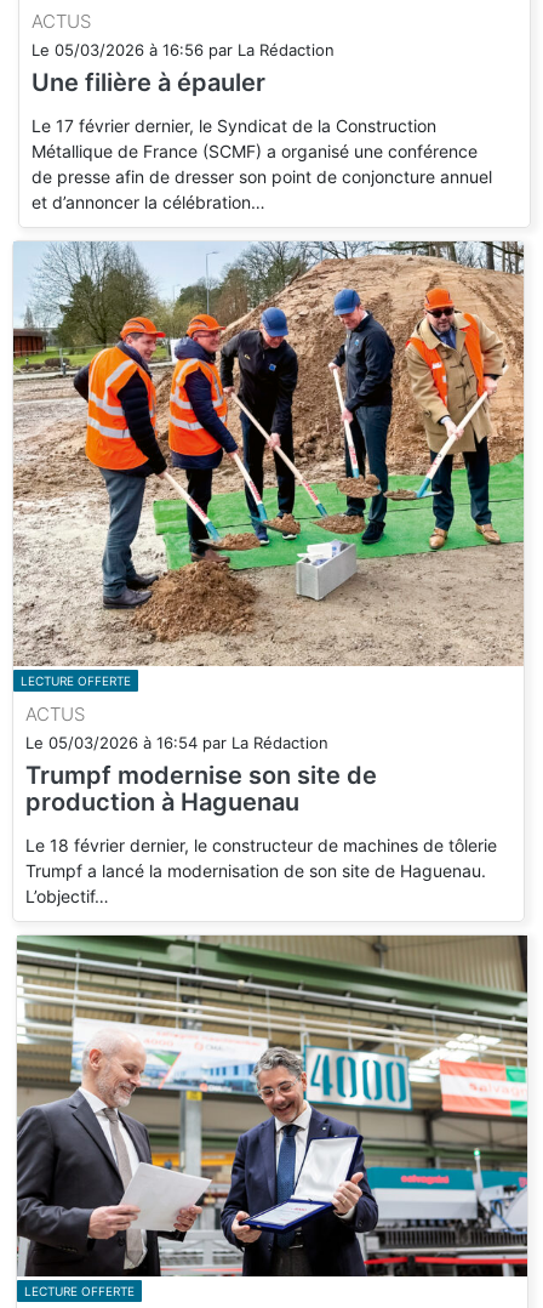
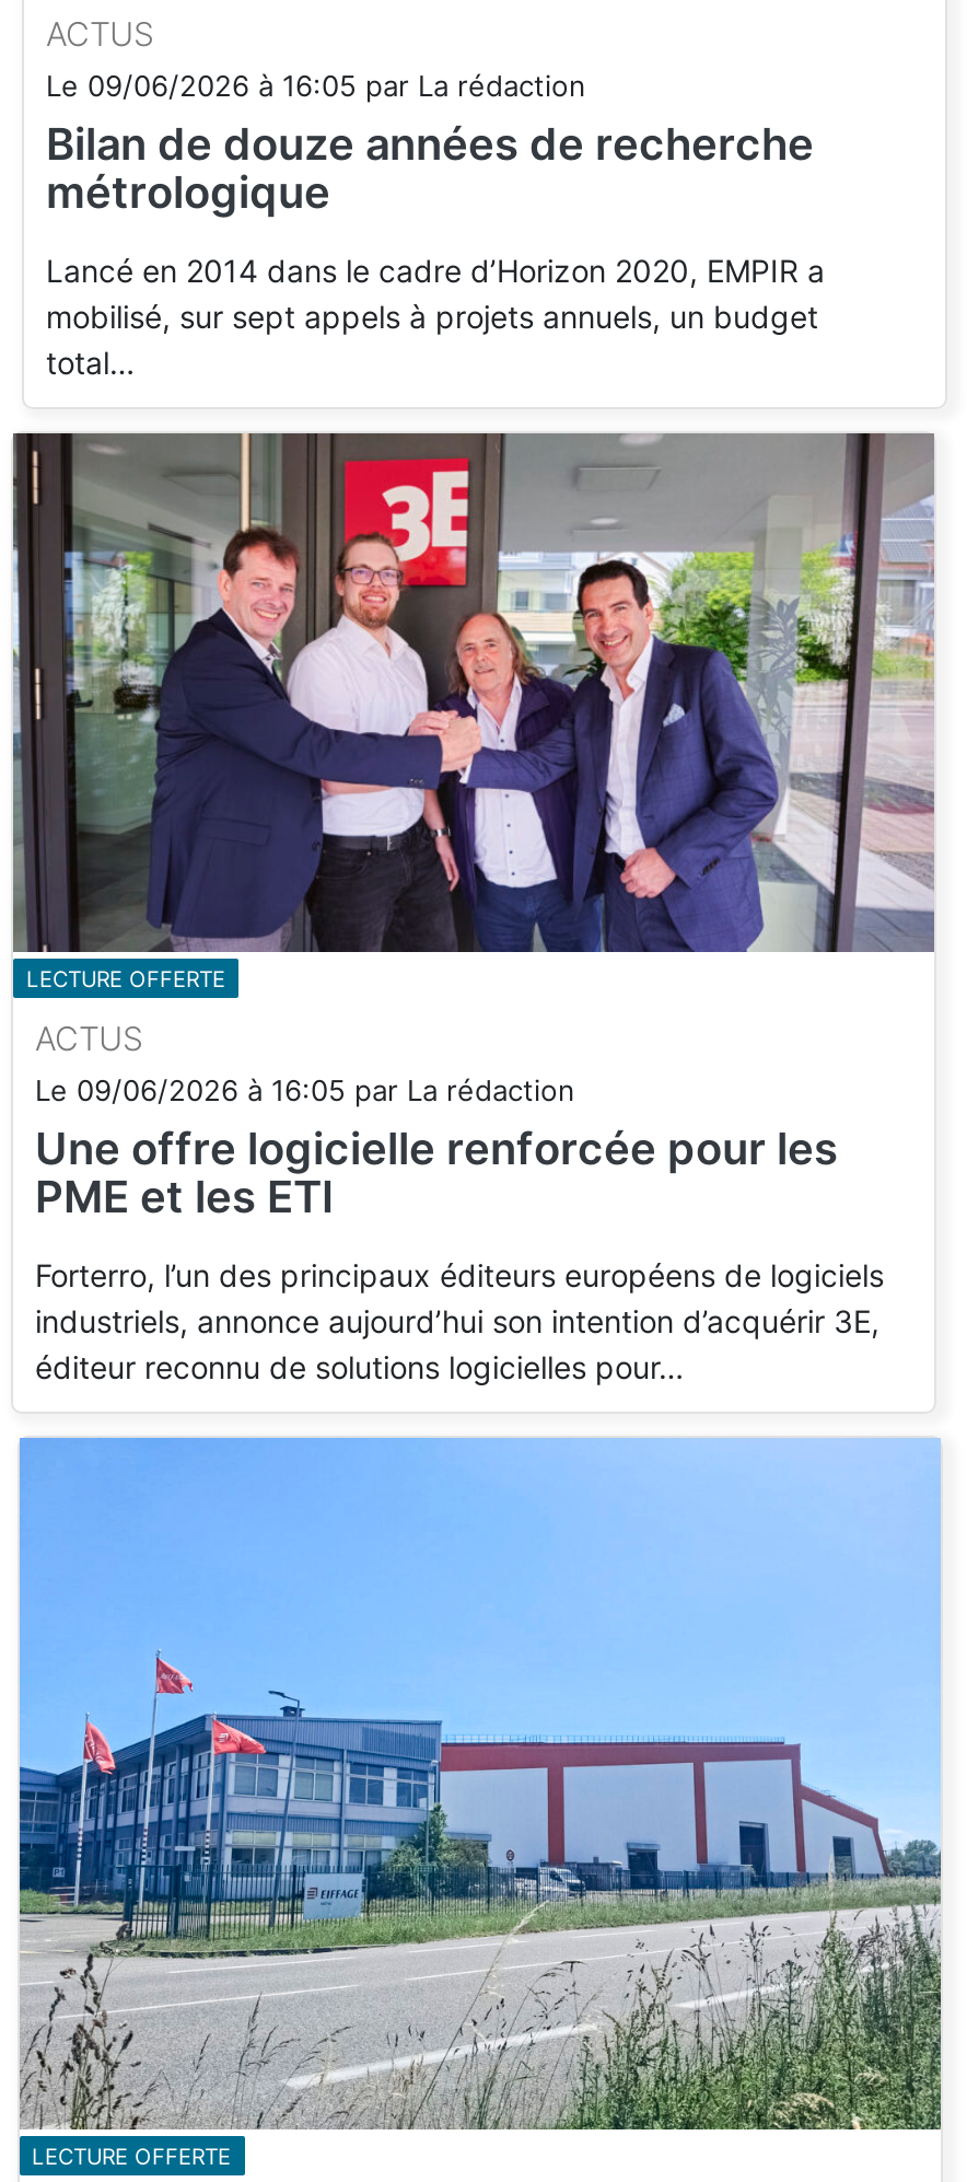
- Le 05/03/2026 à 16:56 par La Rédaction
- Une filière à épauler
+ Le 09/06/2026 à 16:05 par La rédaction
+ Bilan de douze années de recherche
+ métrologique

- Le 17 février dernier, le Syndicat de la Construction
- Métallique de France (SCMF) a organisé une conférence
- de presse afin de dresser son point de conjoncture annuel
- et d’annoncer la célébration…
+ Lancé en 2014 dans le cadre d’Horizon 2020, EMPIR a
+ mobilisé, sur sept appels à projets annuels, un budget
+ total…

- [image]
+ [image]

moved up: LECTURE OFFERTE | ACTUS

- Le 05/03/2026 à 16:54 par La Rédaction
- Trumpf modernise son site de
- production à Haguenau
+ Le 09/06/2026 à 16:05 par La rédaction
+ Une offre logicielle renforcée pour les
+ PME et les ETI

- Le 18 février dernier, le constructeur de machines de tôlerie
- Trumpf a lancé la modernisation de son site de Haguenau.
- L’objectif…
+ Forterro, l’un des principaux éditeurs européens de logiciels
+ industriels, annonce aujourd’hui son intention d’acquérir 3E,
+ éditeur reconnu de solutions logicielles pour…

- [image]
+ [image]
